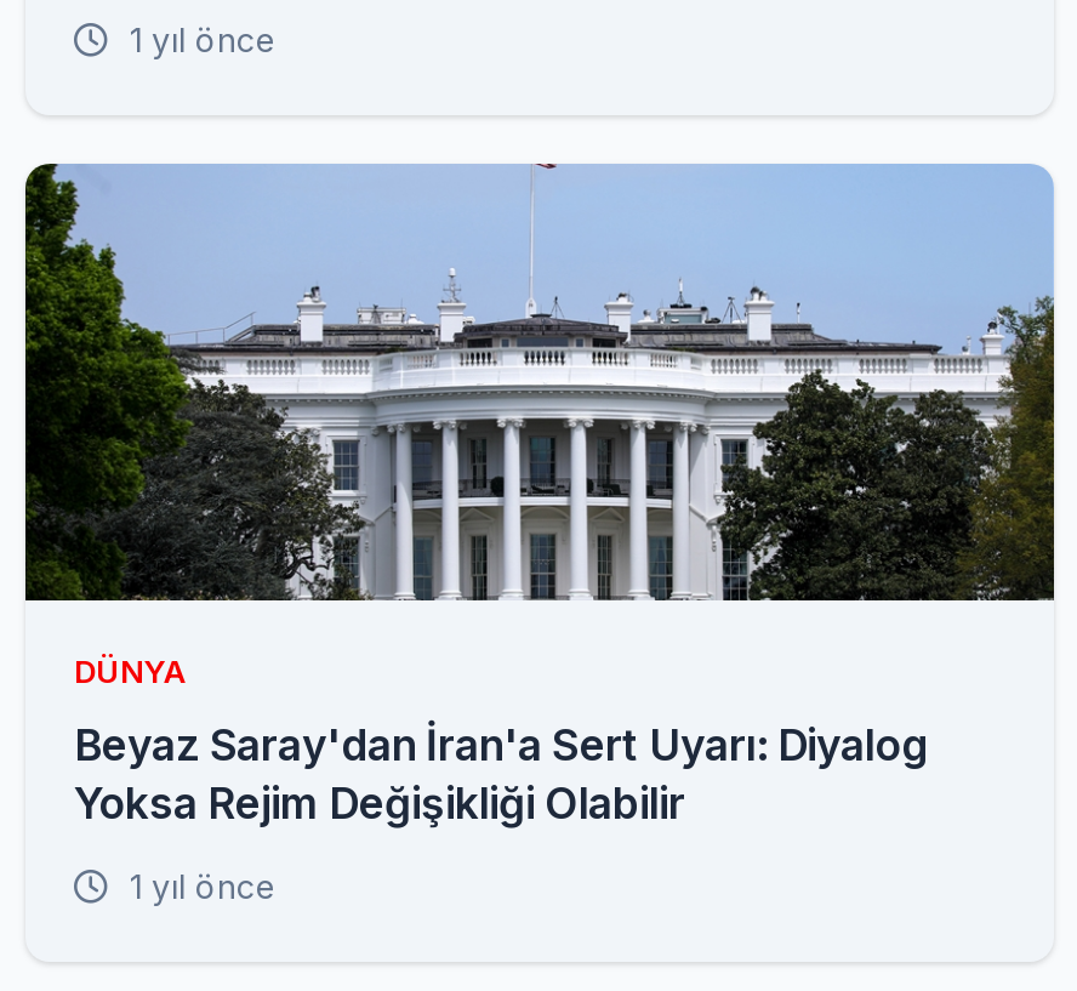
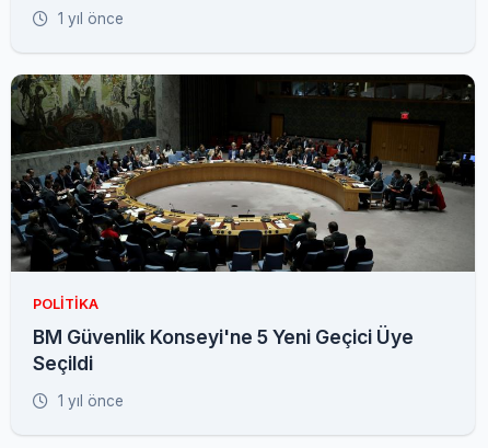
- [image]
- DÜNYA
+ [image]
+ POLITIKA

- Beyaz Saray'dan İran'a Sert Uyarı: Diyalog
- Yoksa Rejim Değişikliği Olabilir
+ BM Güvenlik Konseyi'ne 5 Yeni Geçici Üye
+ Seçildi
